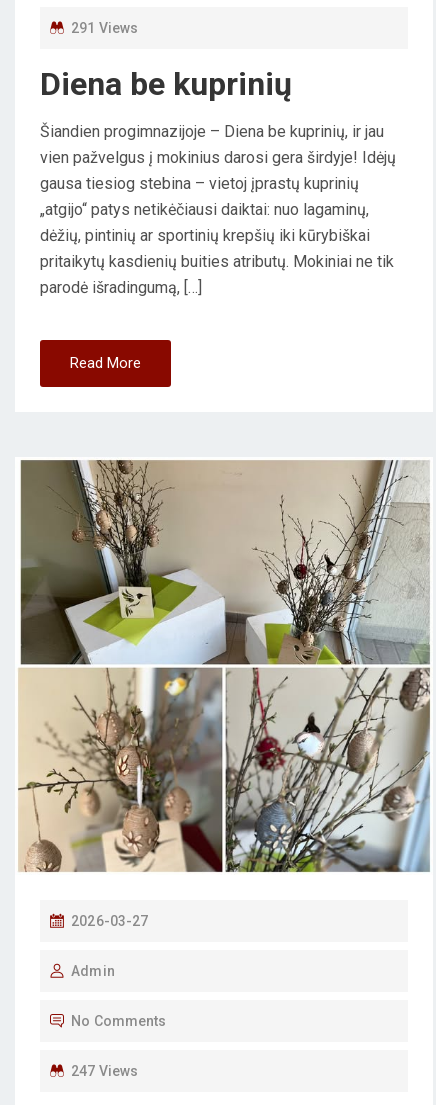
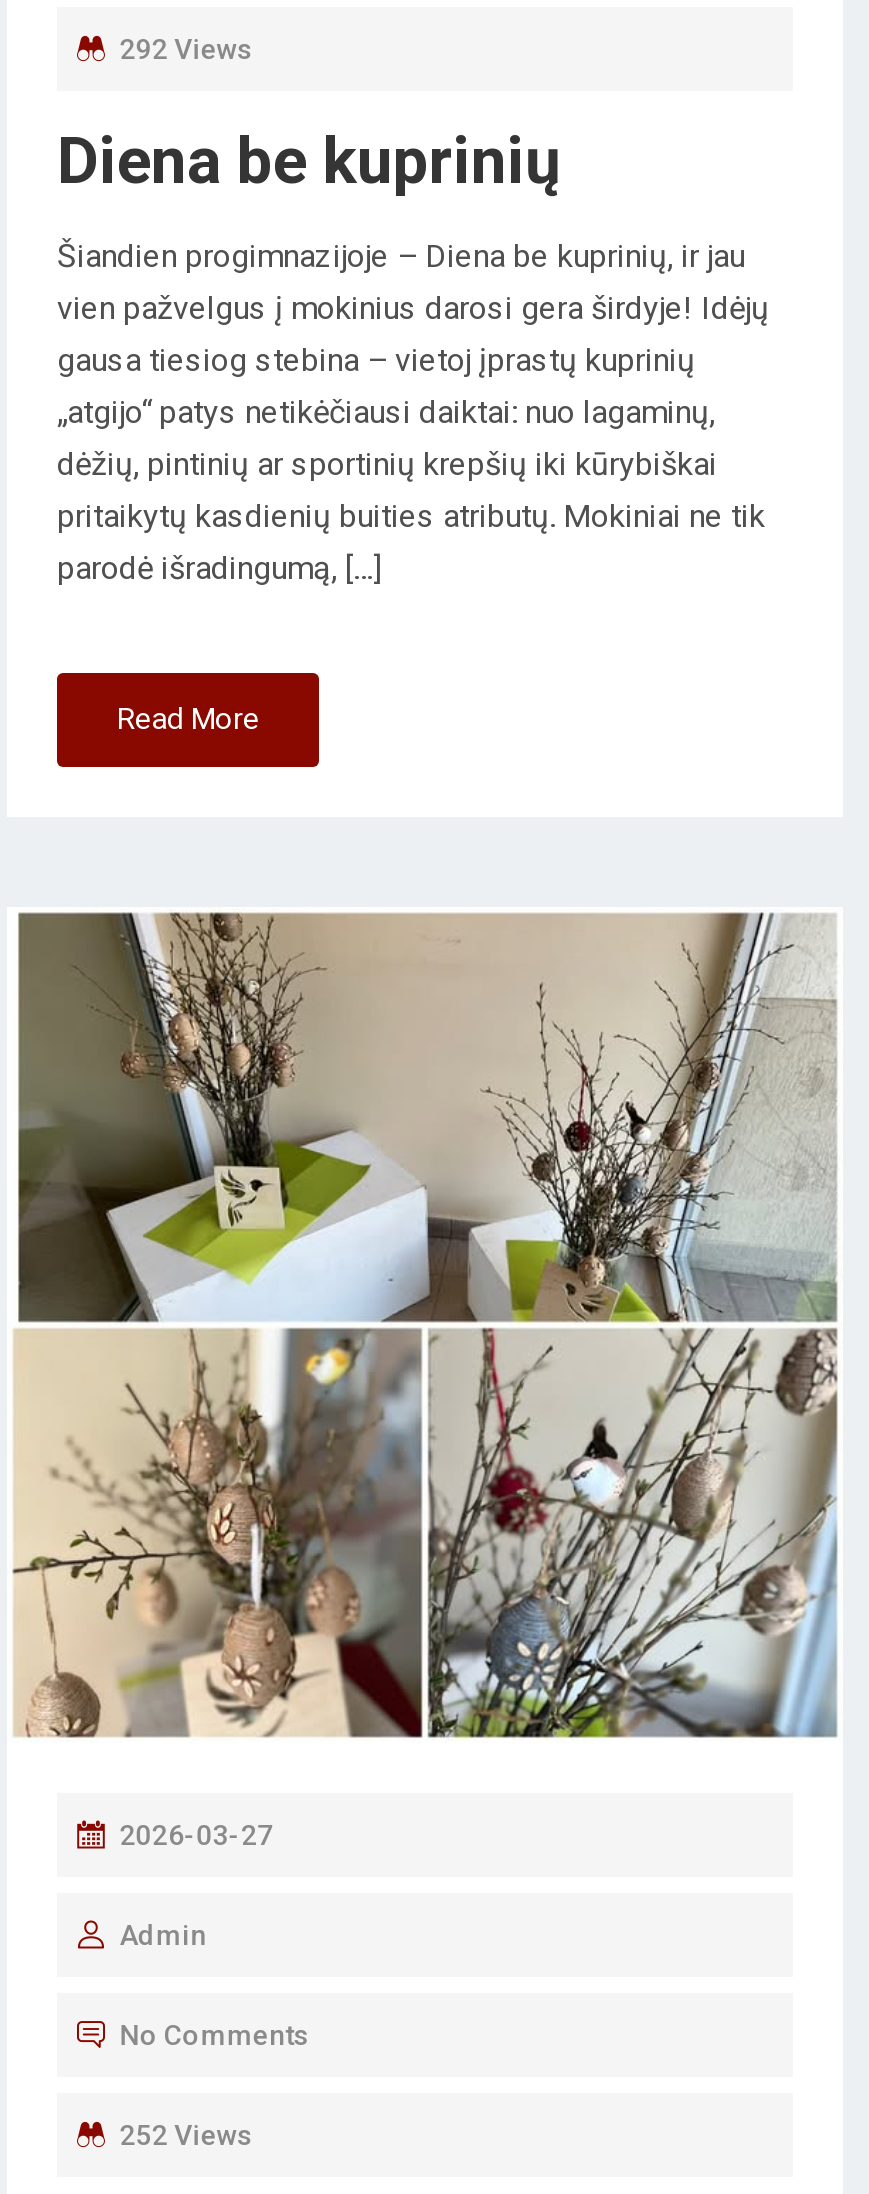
- 291 Views
+ 292 Views

- 247 Views
+ 252 Views
